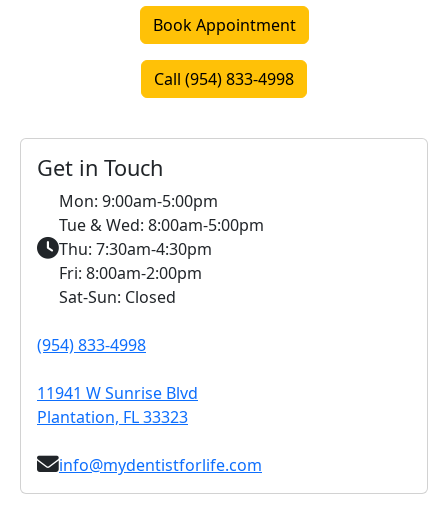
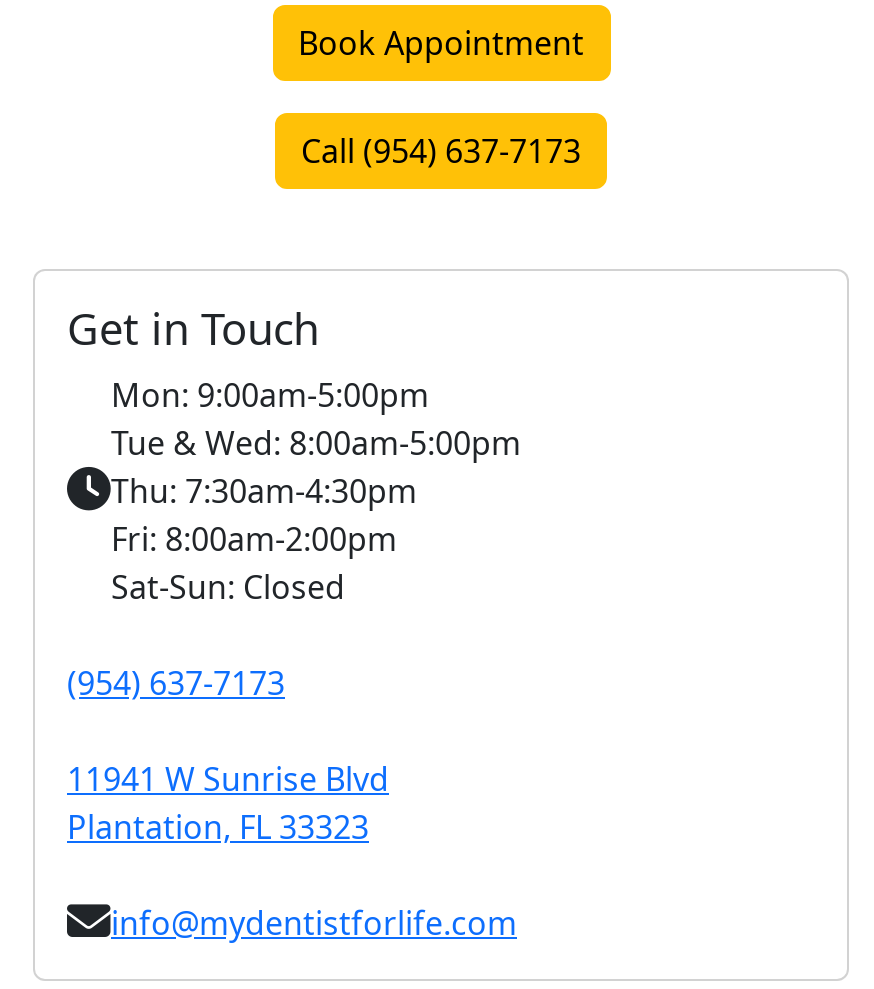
- Call (954) 833-4998
+ Call (954) 637-7173

- (954) 833-4998
+ (954) 637-7173
